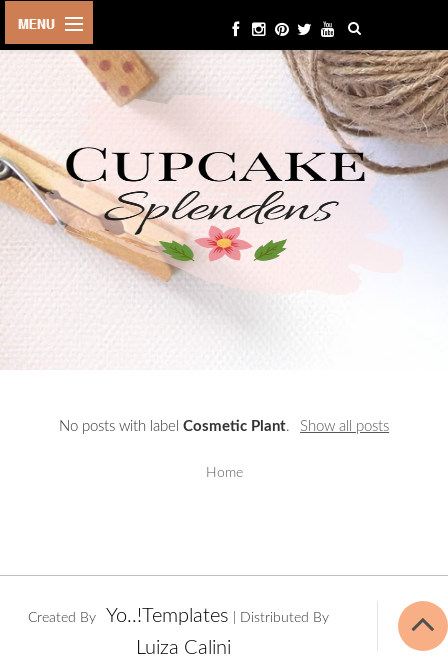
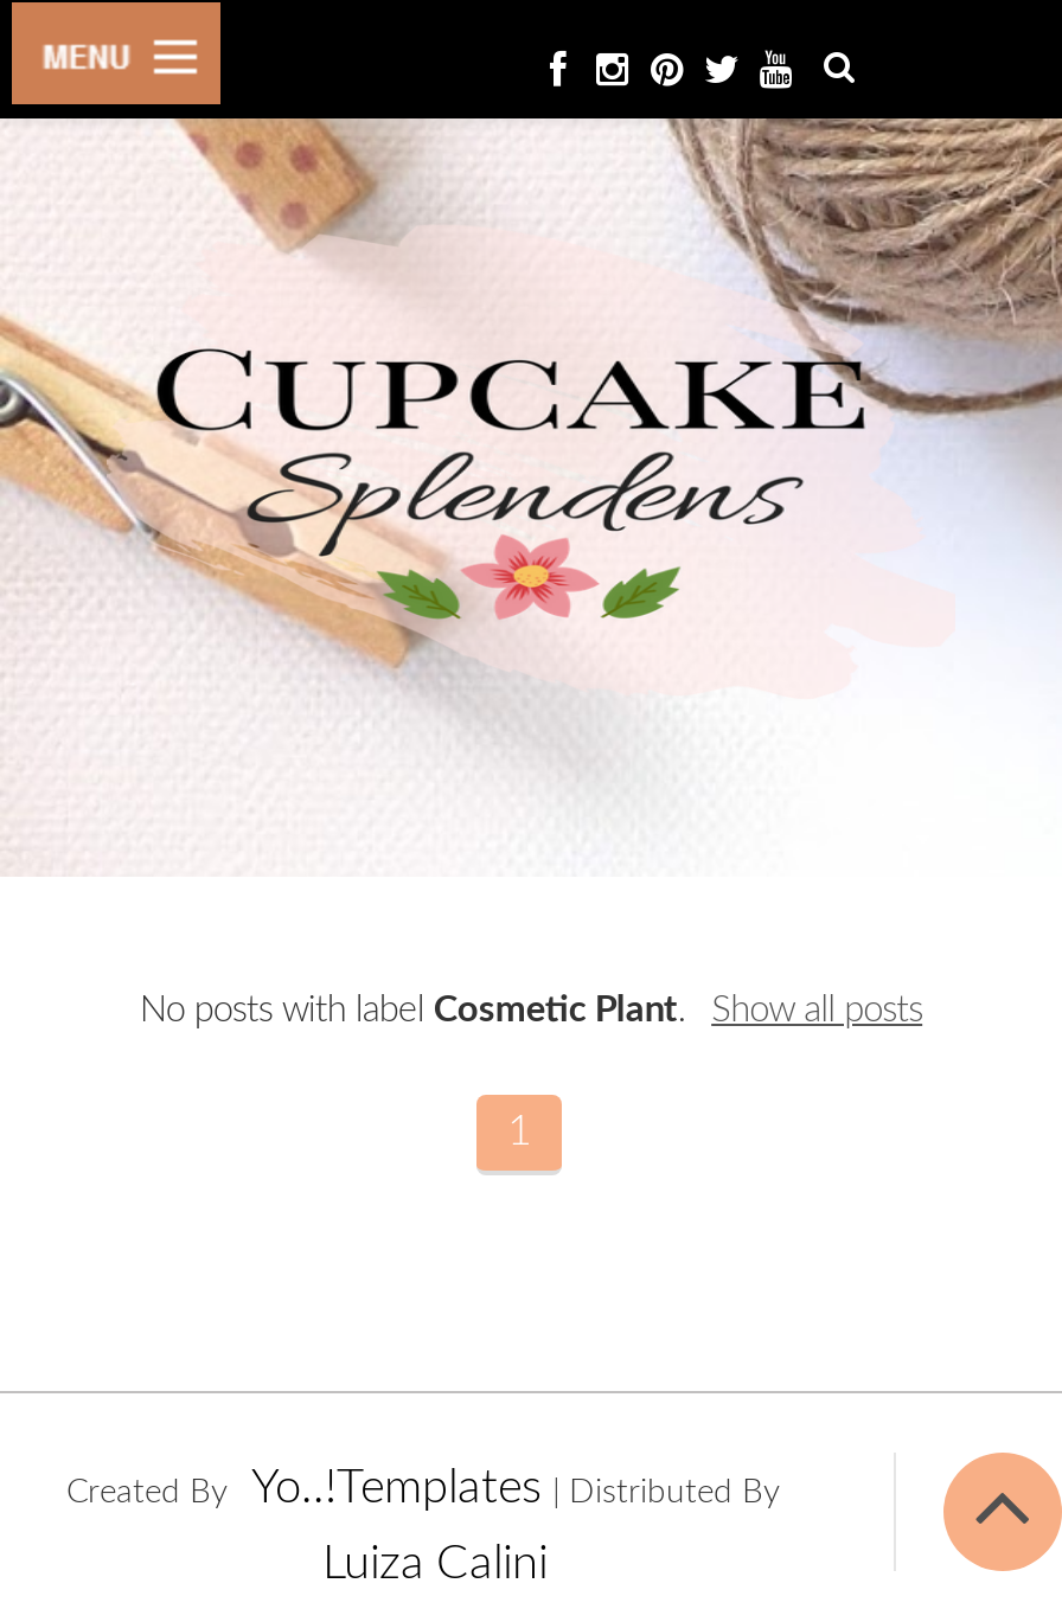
- Home
+ 1
